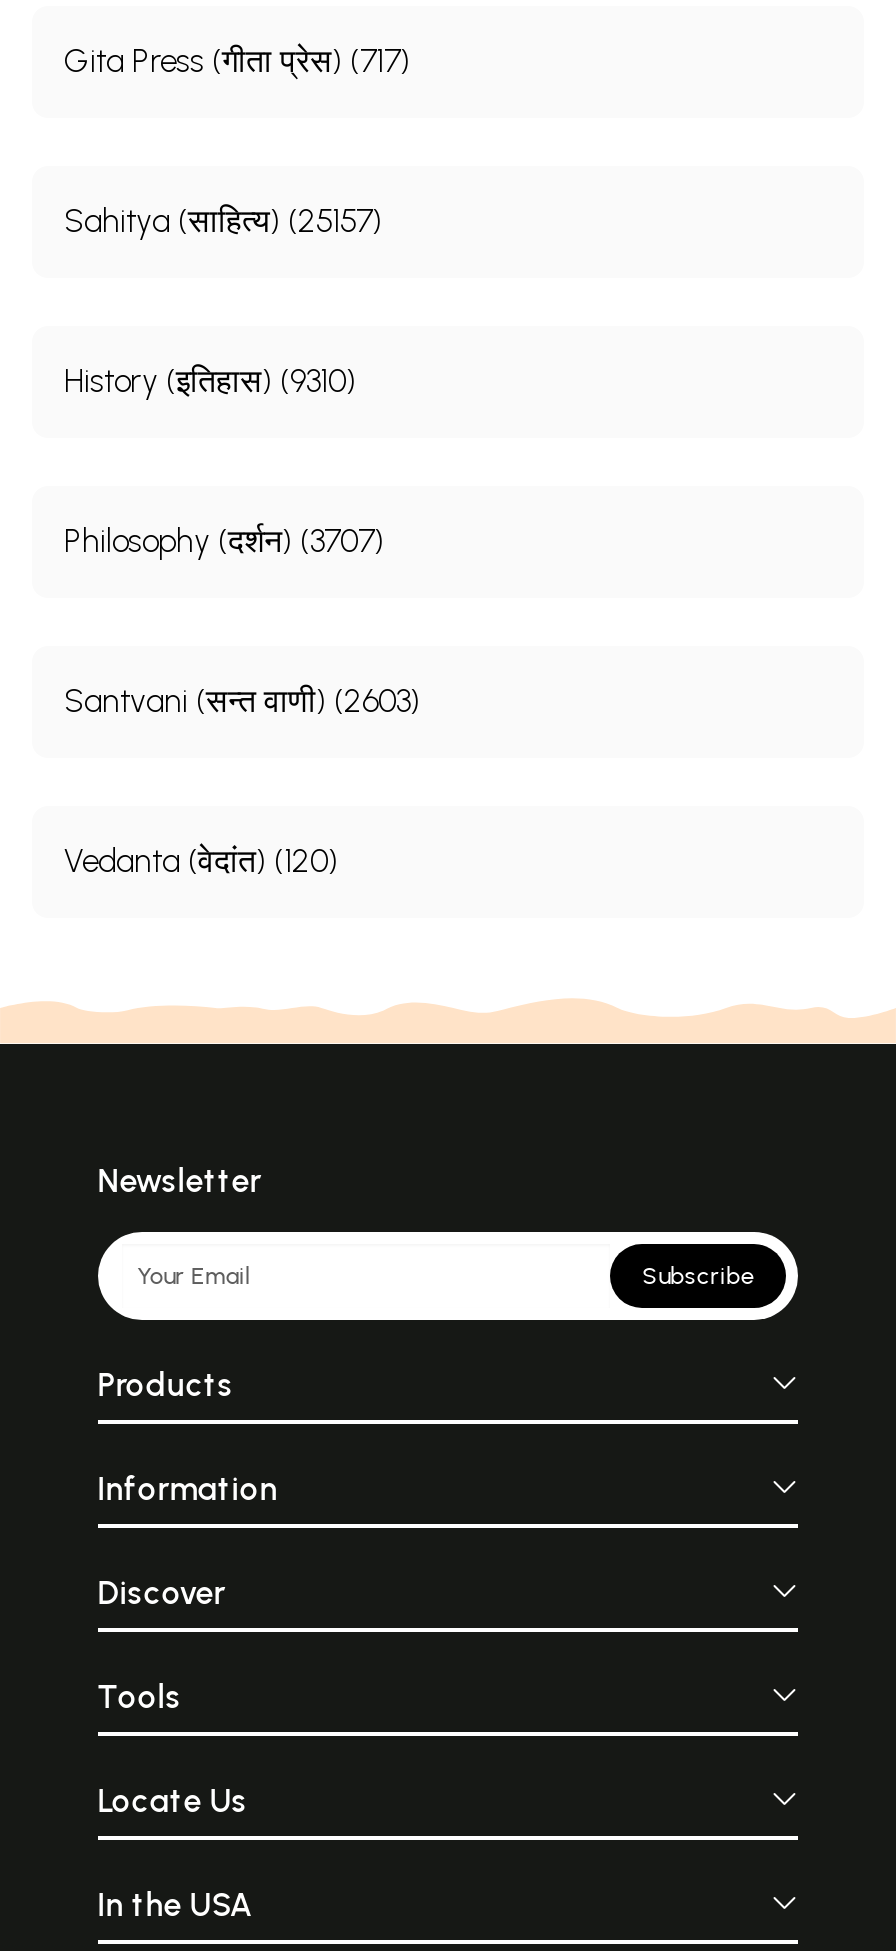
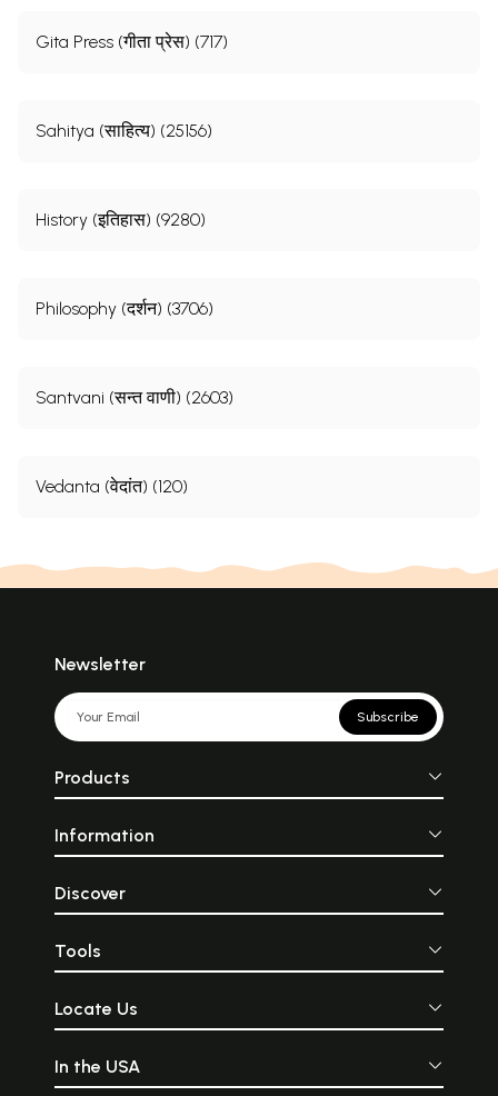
- Sahitya (साहित्य) (25157)
+ Sahitya (साहित्य) (25156)

- History (इतिहास) (9310)
+ History (इतिहास) (9280)

- Philosophy (दर्शन) (3707)
+ Philosophy (दर्शन) (3706)
